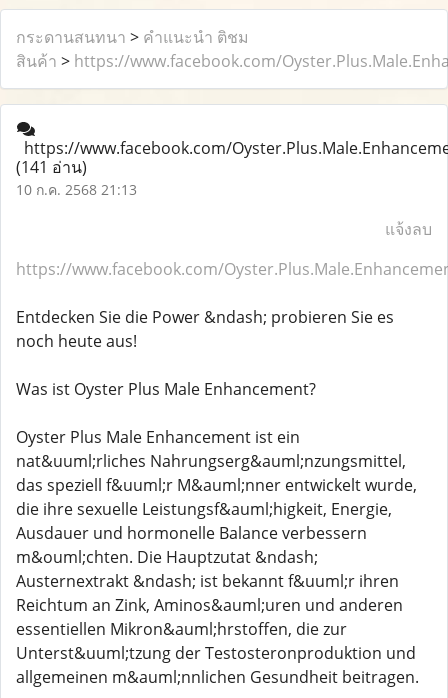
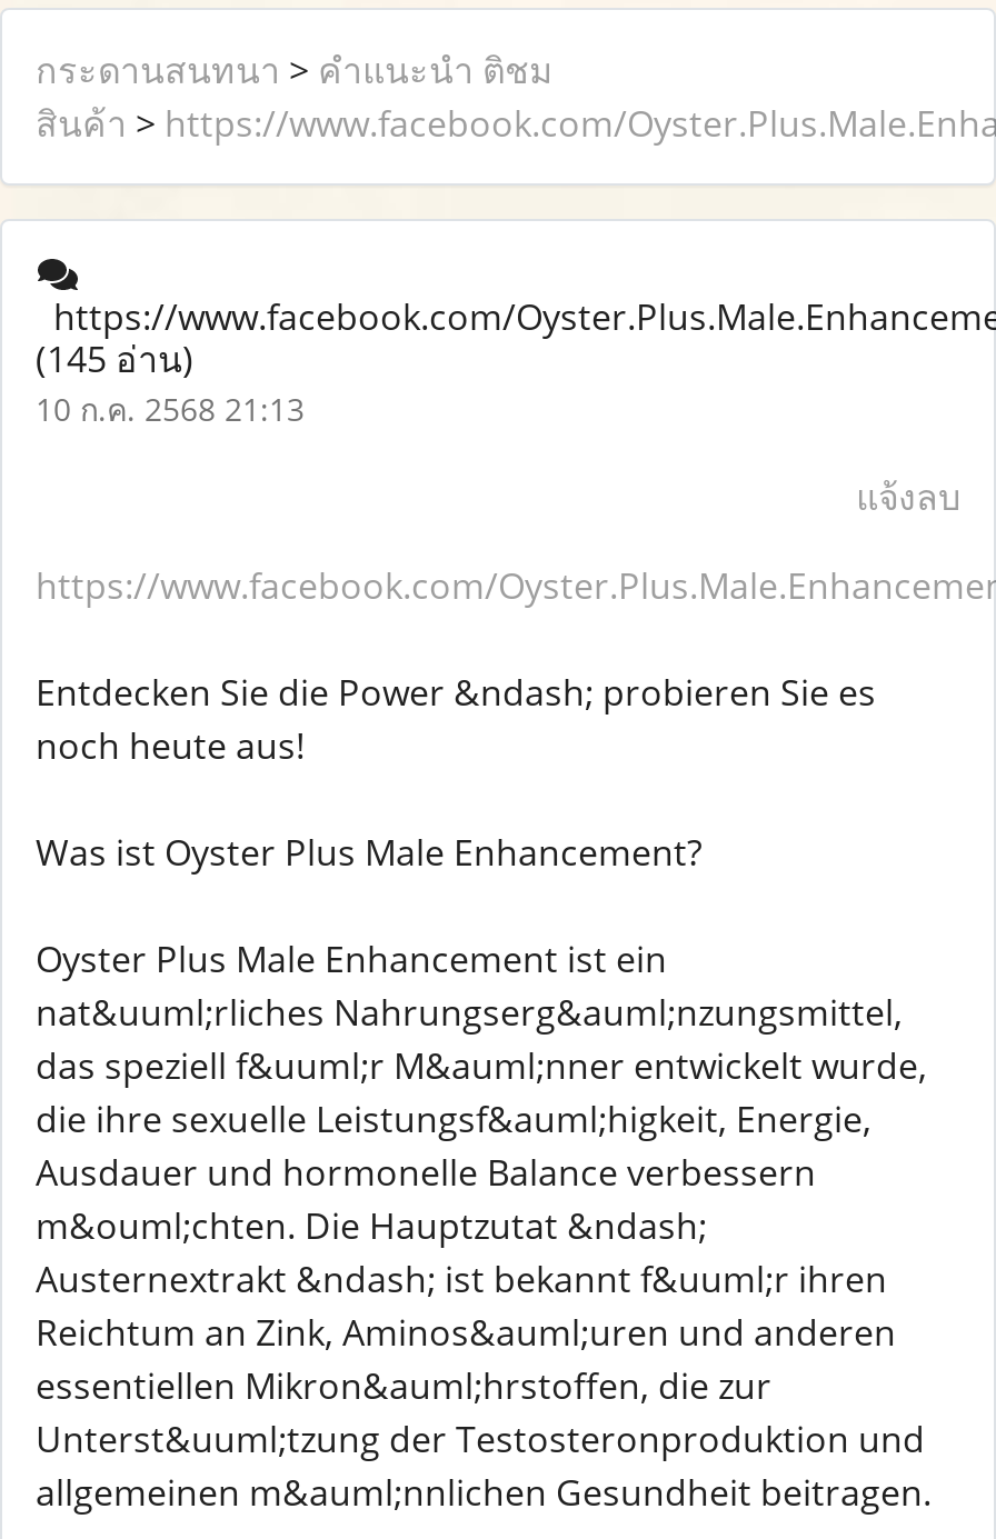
- (141 อ่าน)
+ (145 อ่าน)
